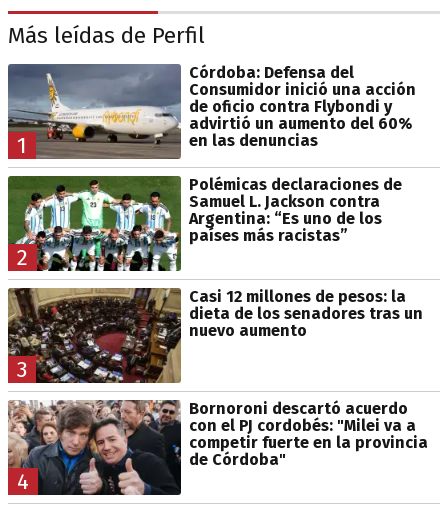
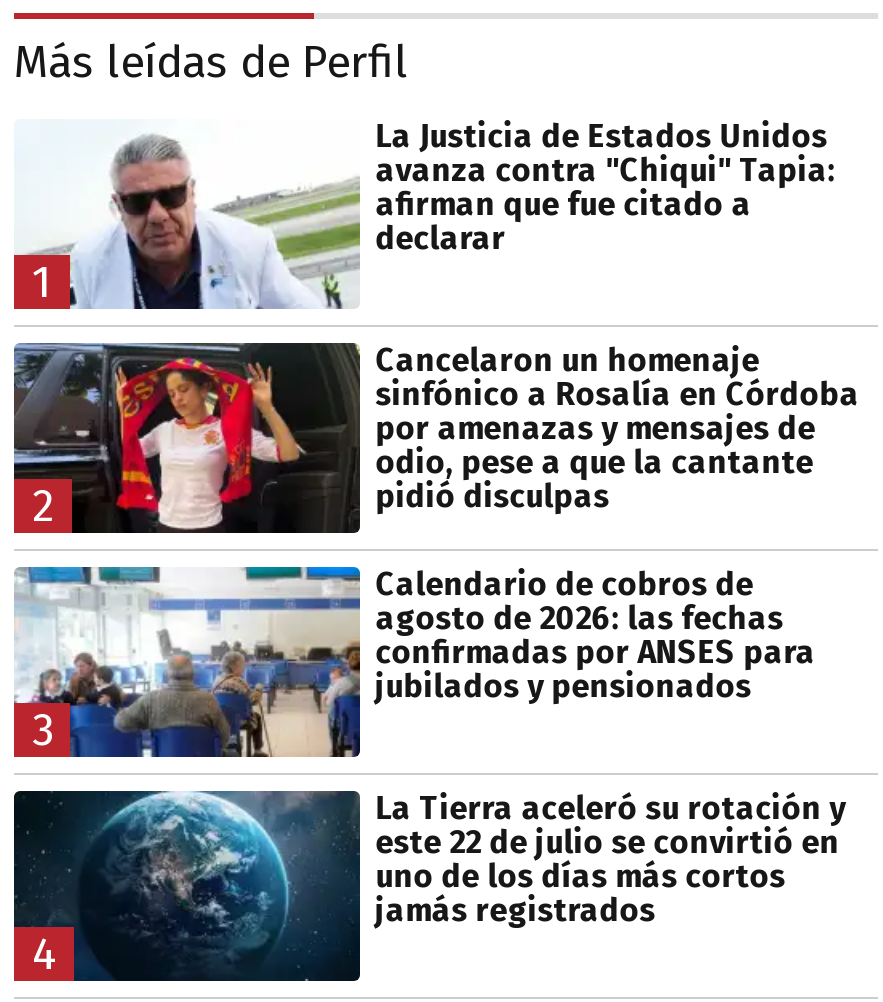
- [image]
- Córdoba: Defensa del
- Consumidor inició una acción
- de oficio contra Flybondi y
- advirtió un aumento del 60%
- en las denuncias
+ [image]
+ La Justicia de Estados Unidos
+ avanza contra "Chiqui" Tapia:
+ afirman que fue citado a
+ declarar

- [image]
- Polémicas declaraciones de
- Samuel L. Jackson contra
- Argentina: “Es uno de los
- países más racistas”
+ [image]
+ Cancelaron un homenaje
+ sinfónico a Rosalía en Córdoba
+ por amenazas y mensajes de
+ odio, pese a que la cantante
+ pidió disculpas

- [image]
- Casi 12 millones de pesos: la
- dieta de los senadores tras un
- nuevo aumento
+ [image]
+ Calendario de cobros de
+ agosto de 2026: las fechas
+ confirmadas por ANSES para
+ jubilados y pensionados

- [image]
- Bornoroni descartó acuerdo
- con el PJ cordobés: "Milei va a
- competir fuerte en la provincia
- de Córdoba"
+ [image]
+ La Tierra aceleró su rotación y
+ este 22 de julio se convirtió en
+ uno de los días más cortos
+ jamás registrados
